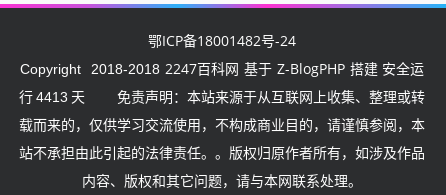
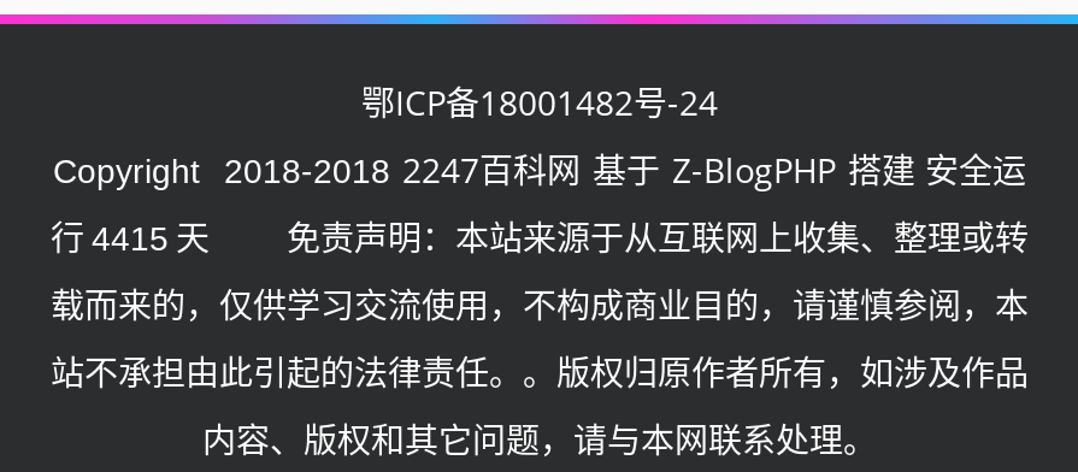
- 行 4413 天免责声明：本站来源于从互联网上收集、整理或转
+ 行 4415 天免责声明：本站来源于从互联网上收集、整理或转
